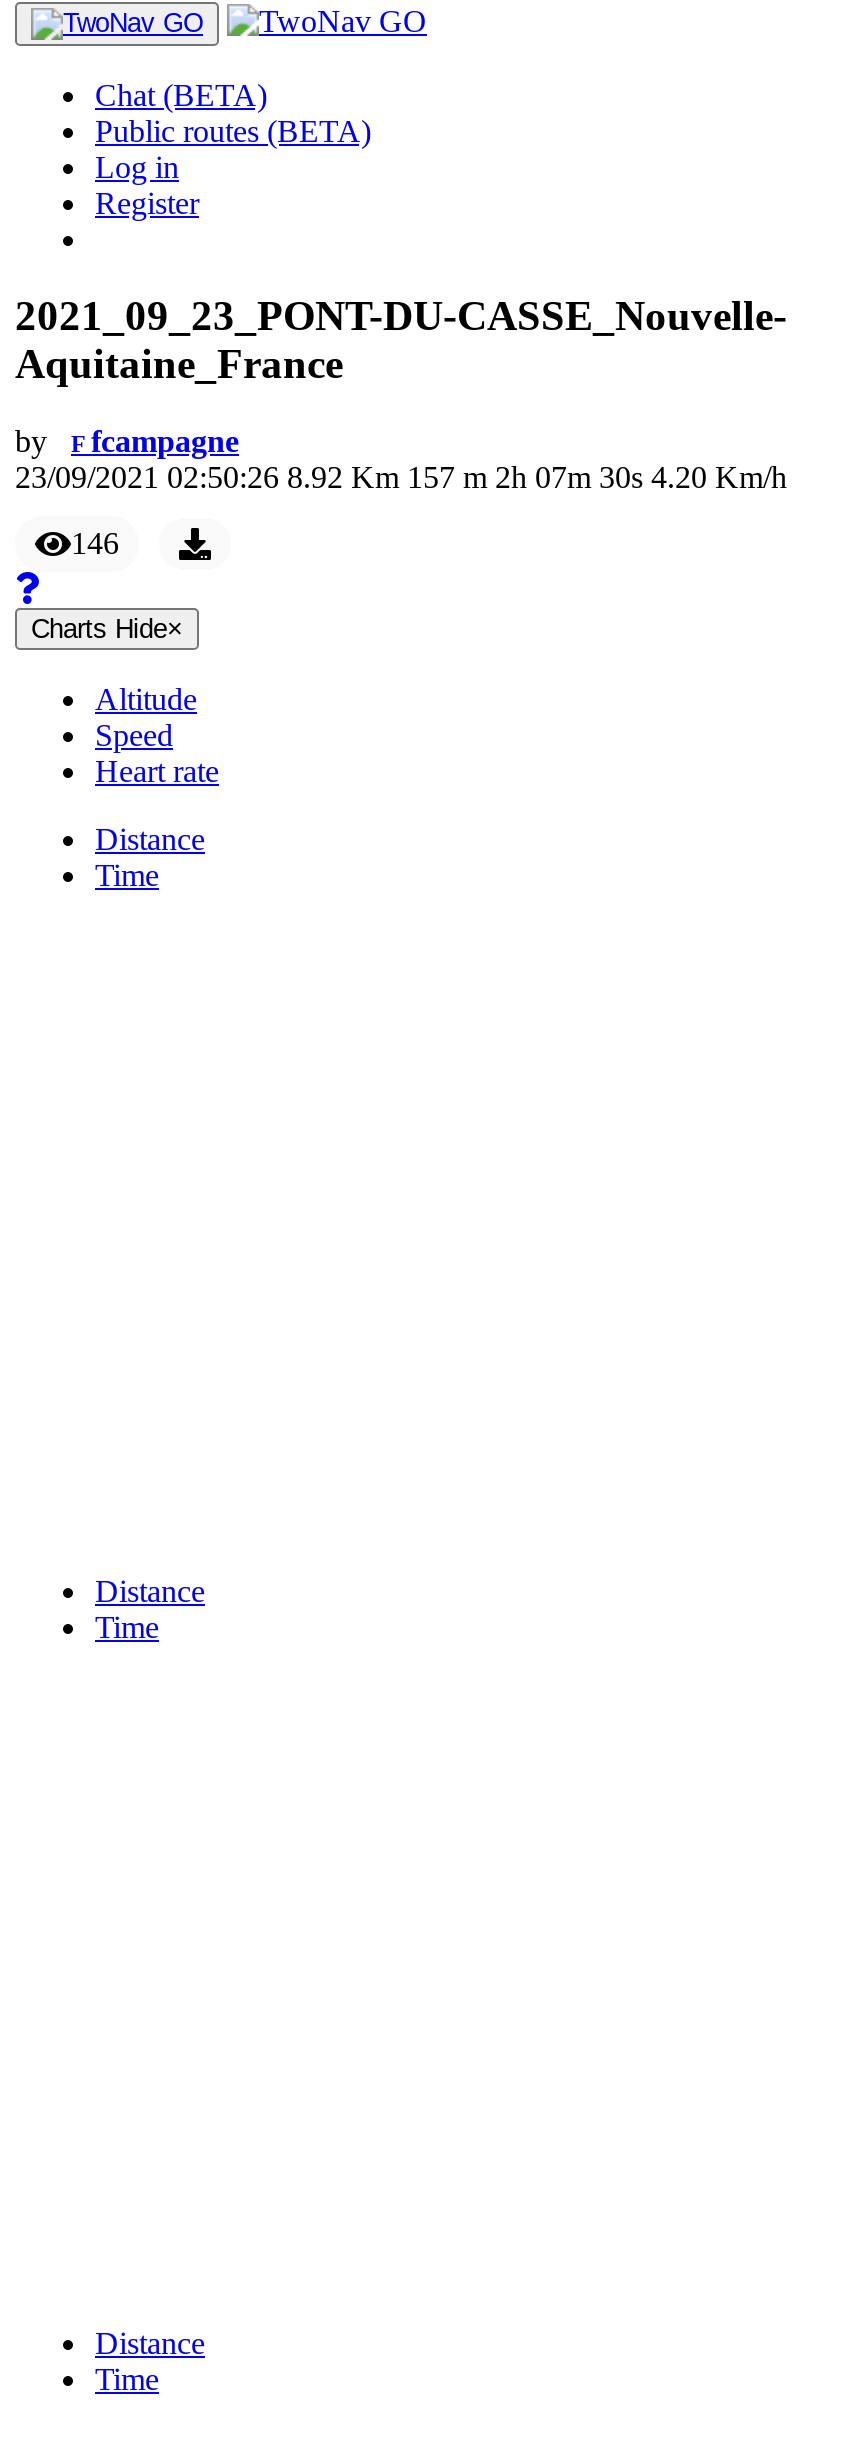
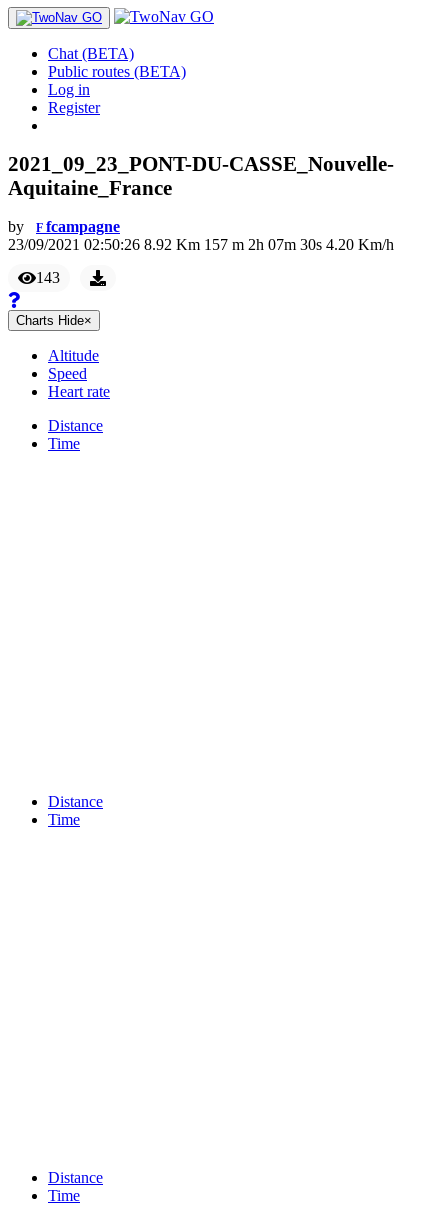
- 146
+ 143
